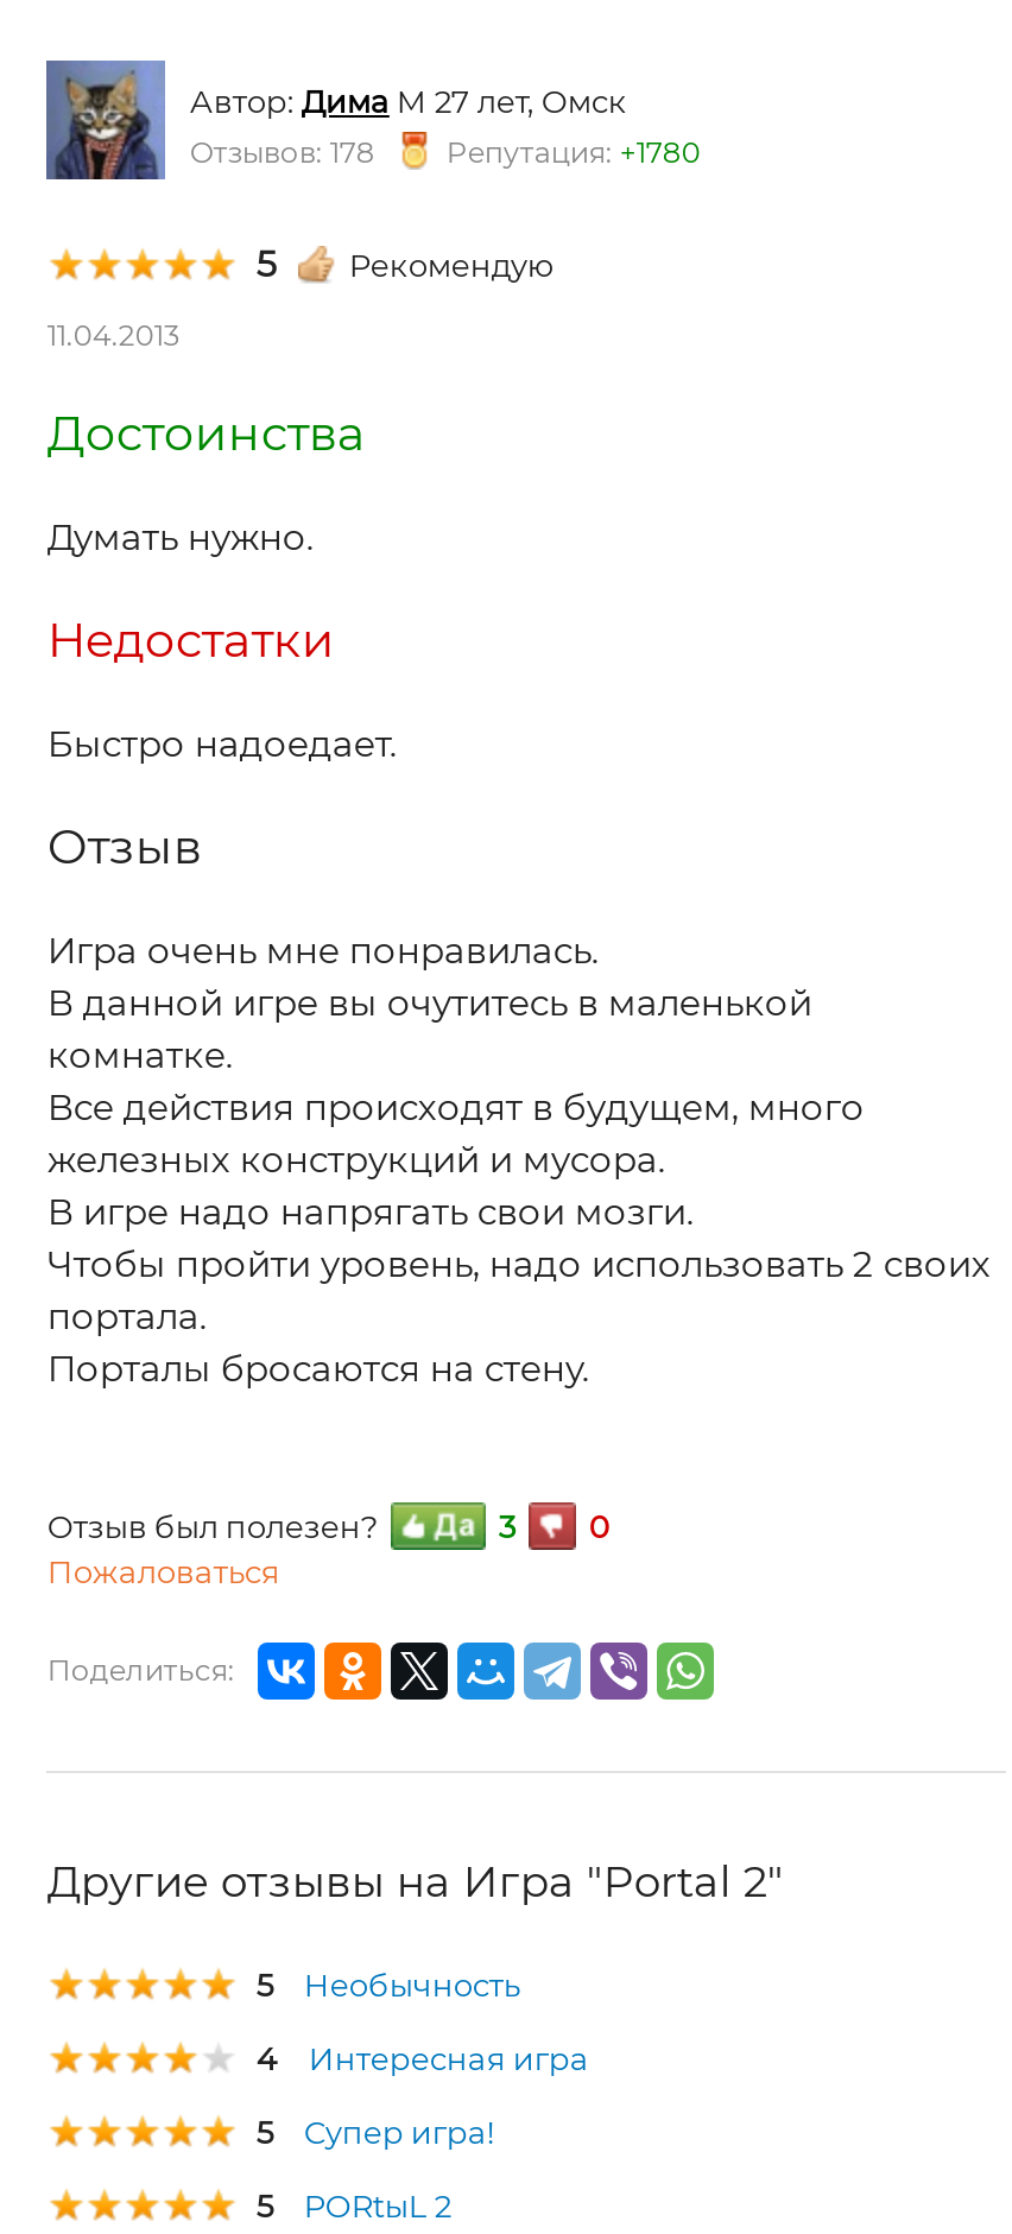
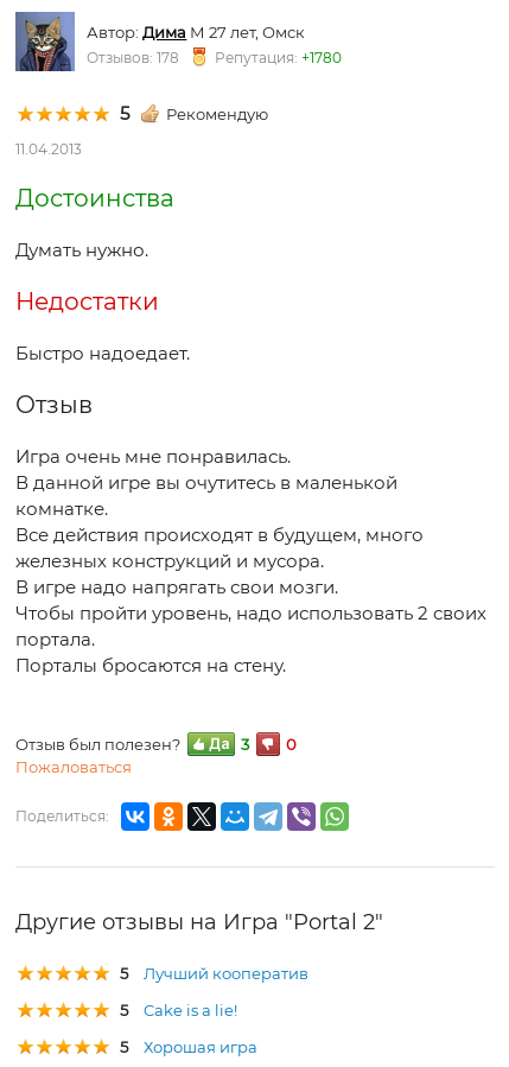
- Необычность
- 4
- Интересная игра
+ Лучший кооператив

- Супер игра!
+ Cake is a lie!

- PORtыL 2
+ Хорошая игра
